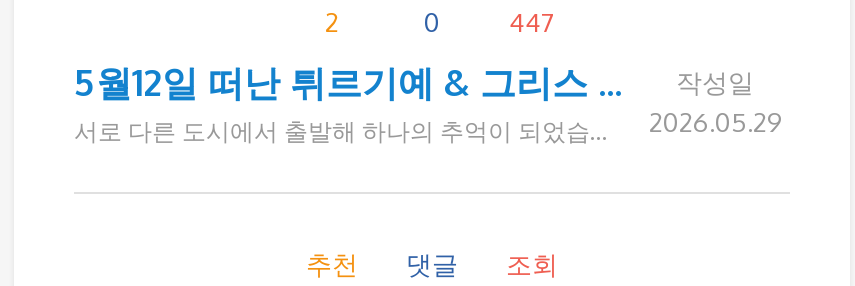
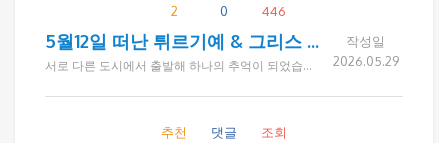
- 447
+ 446
